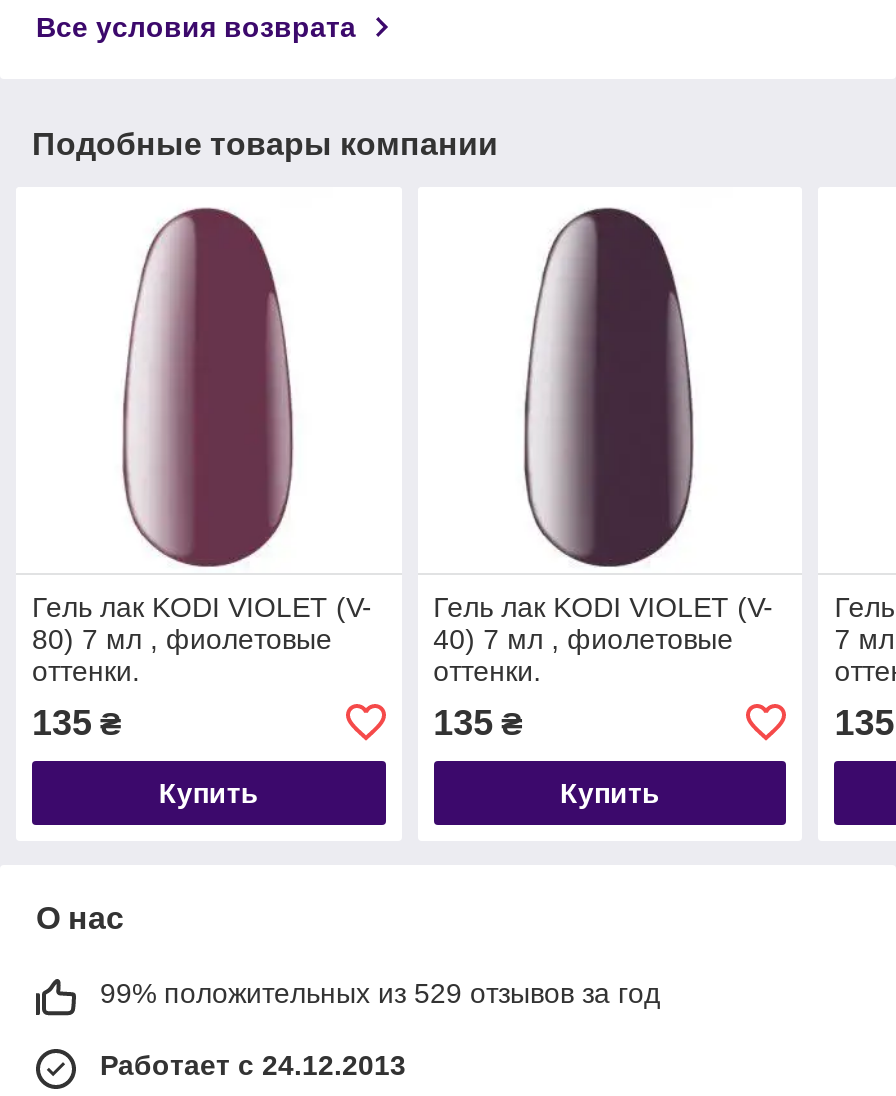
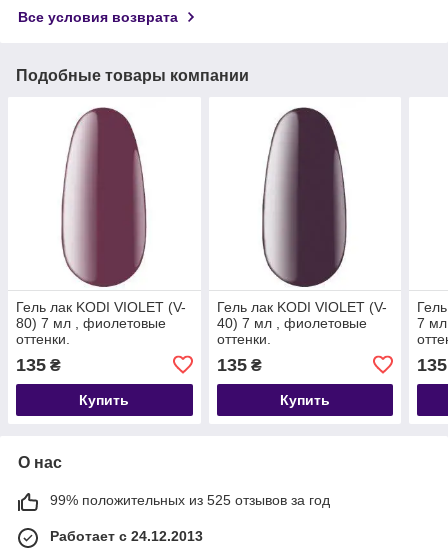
- 99% положительных из 529 отзывов за год
+ 99% положительных из 525 отзывов за год
